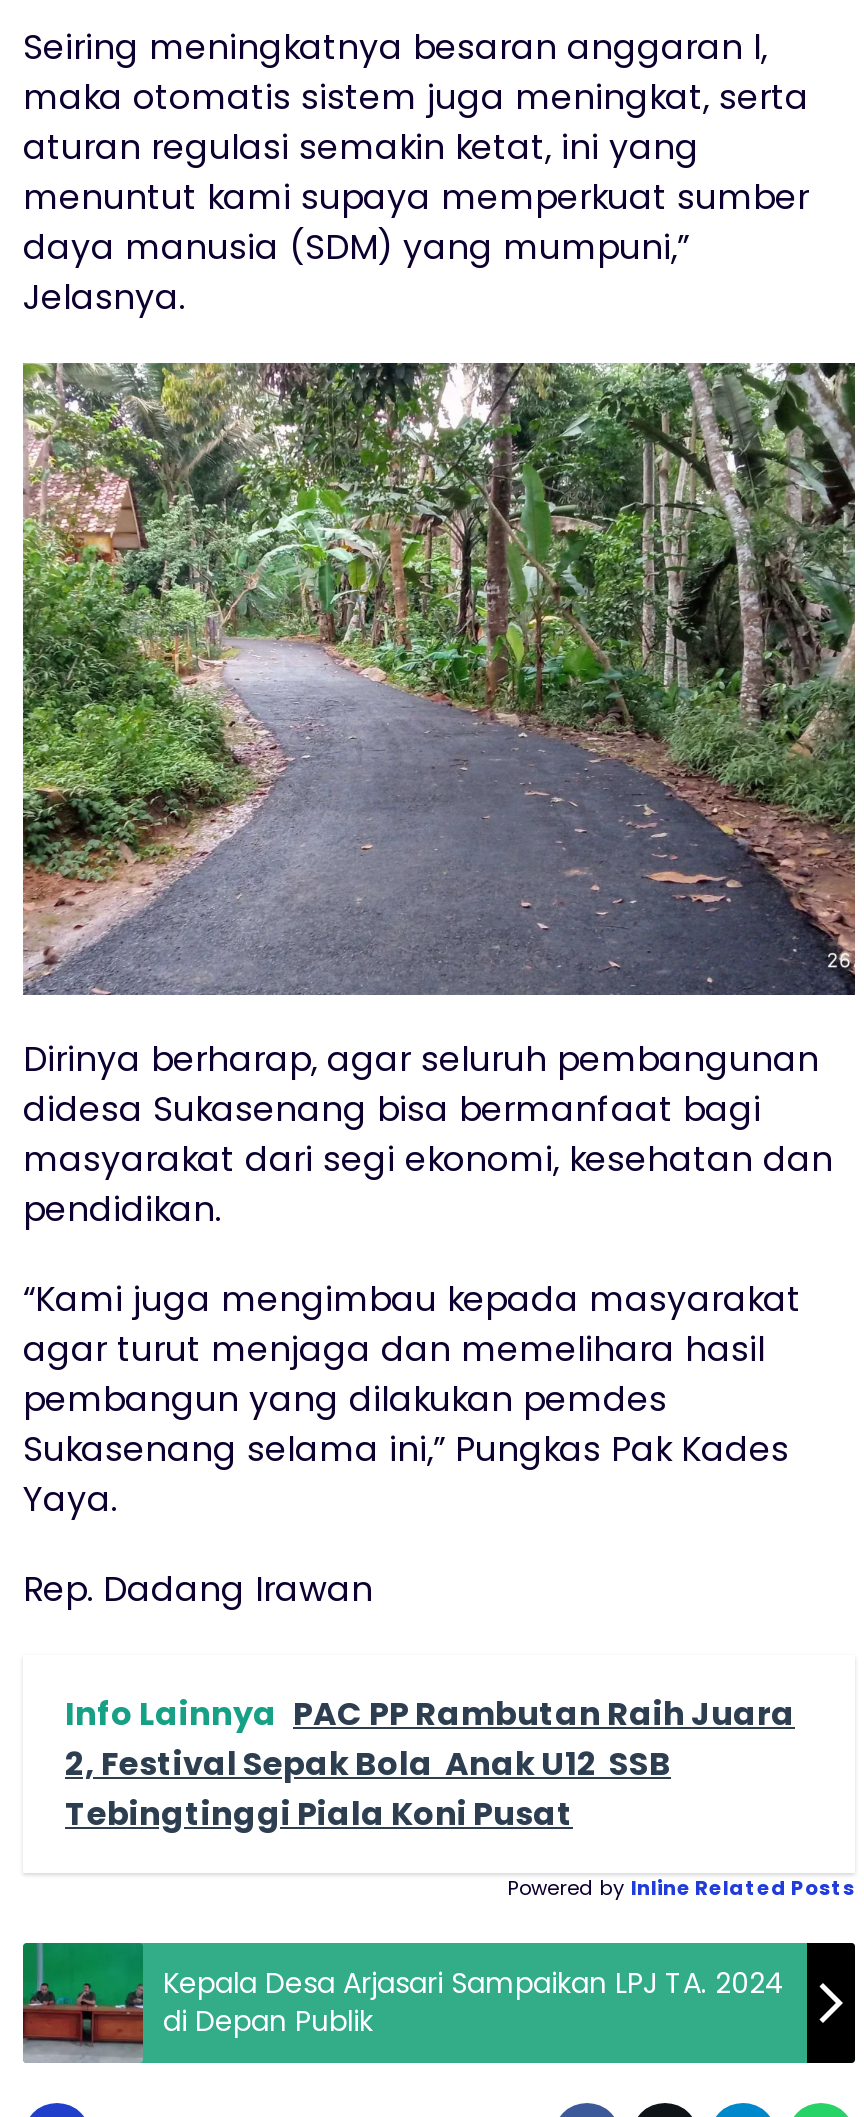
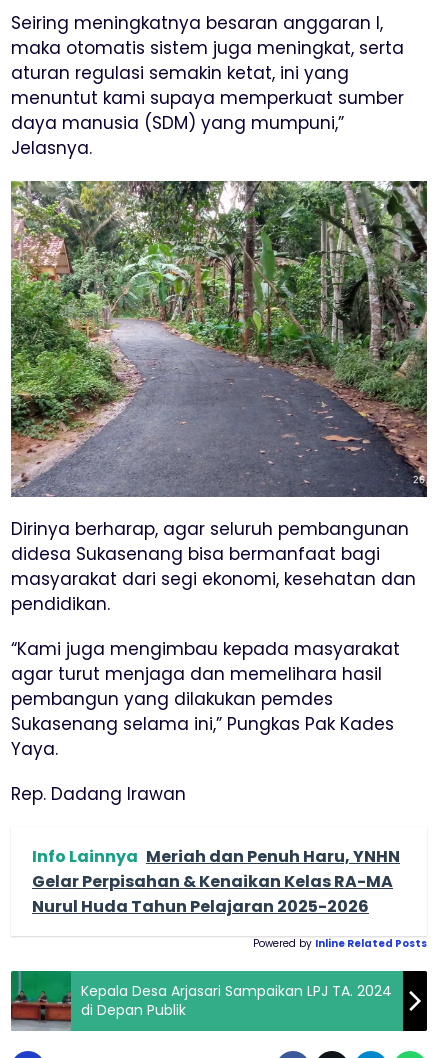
- Info Lainnya PAC PP Rambutan Raih Juara
- 2, Festival Sepak Bola Anak U12 SSB
- Tebingtinggi Piala Koni Pusat
+ Info Lainnya Meriah dan Penuh Haru, YNHN
+ Gelar Perpisahan & Kenaikan Kelas RA-MA
+ Nurul Huda Tahun Pelajaran 2025-2026
